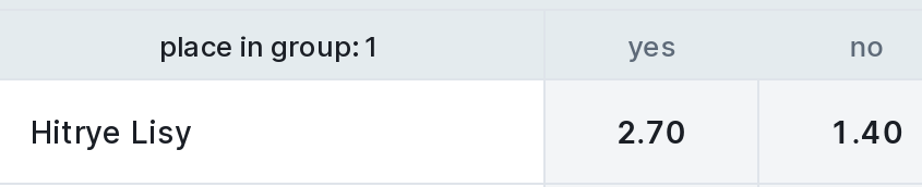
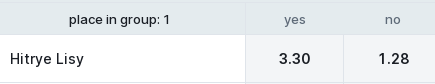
- 2.70
+ 3.30

- 1.40
+ 1.28
